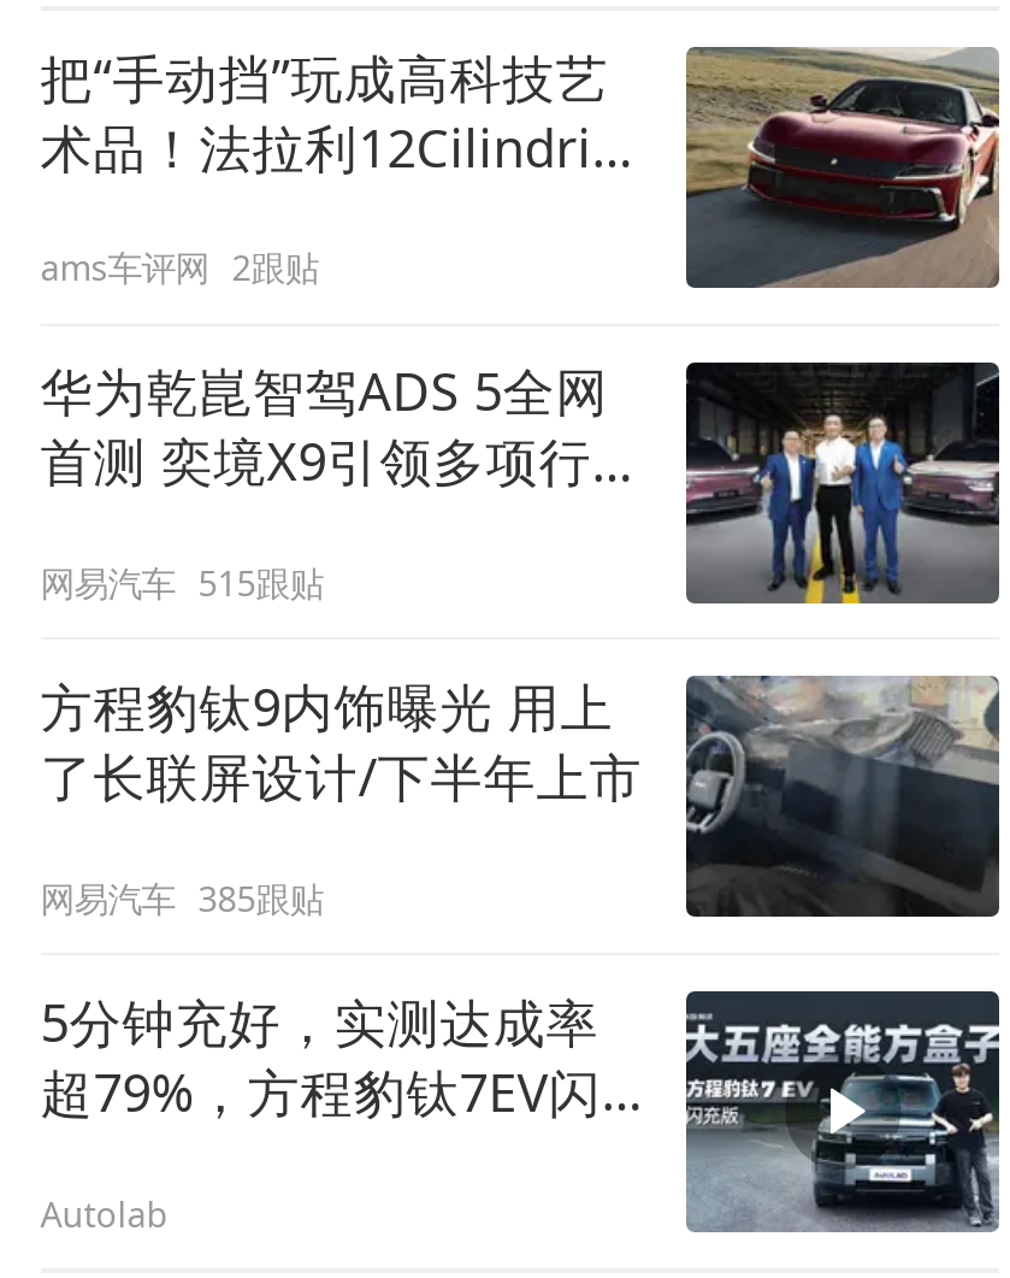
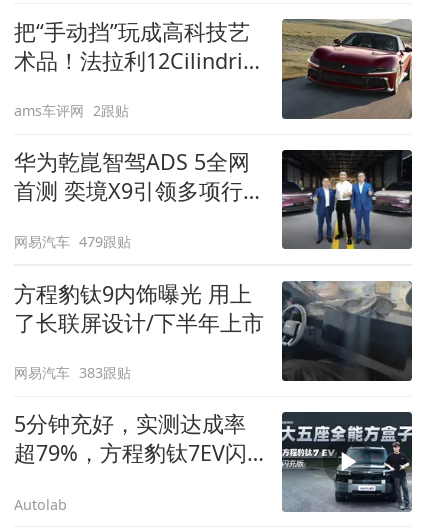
- 网易汽车 515跟贴
+ 网易汽车 479跟贴

- 网易汽车 385跟贴
+ 网易汽车 383跟贴
